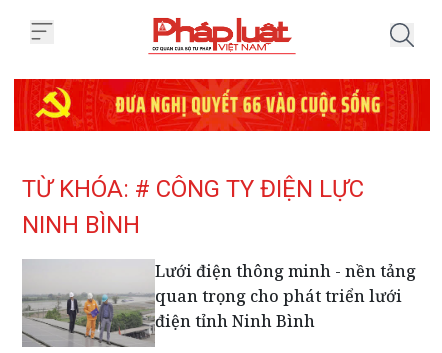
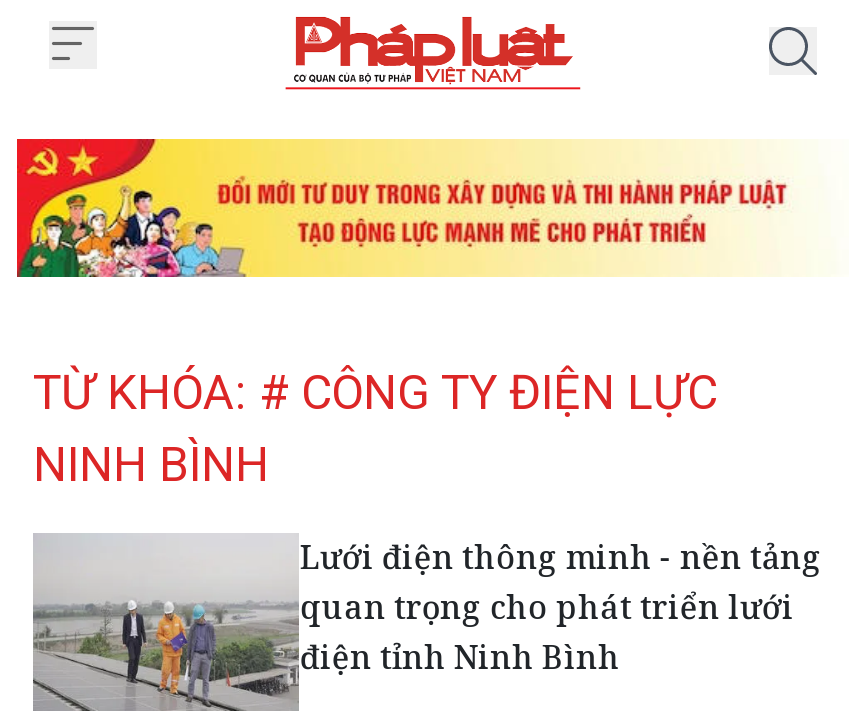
- [image]
+ [image]
